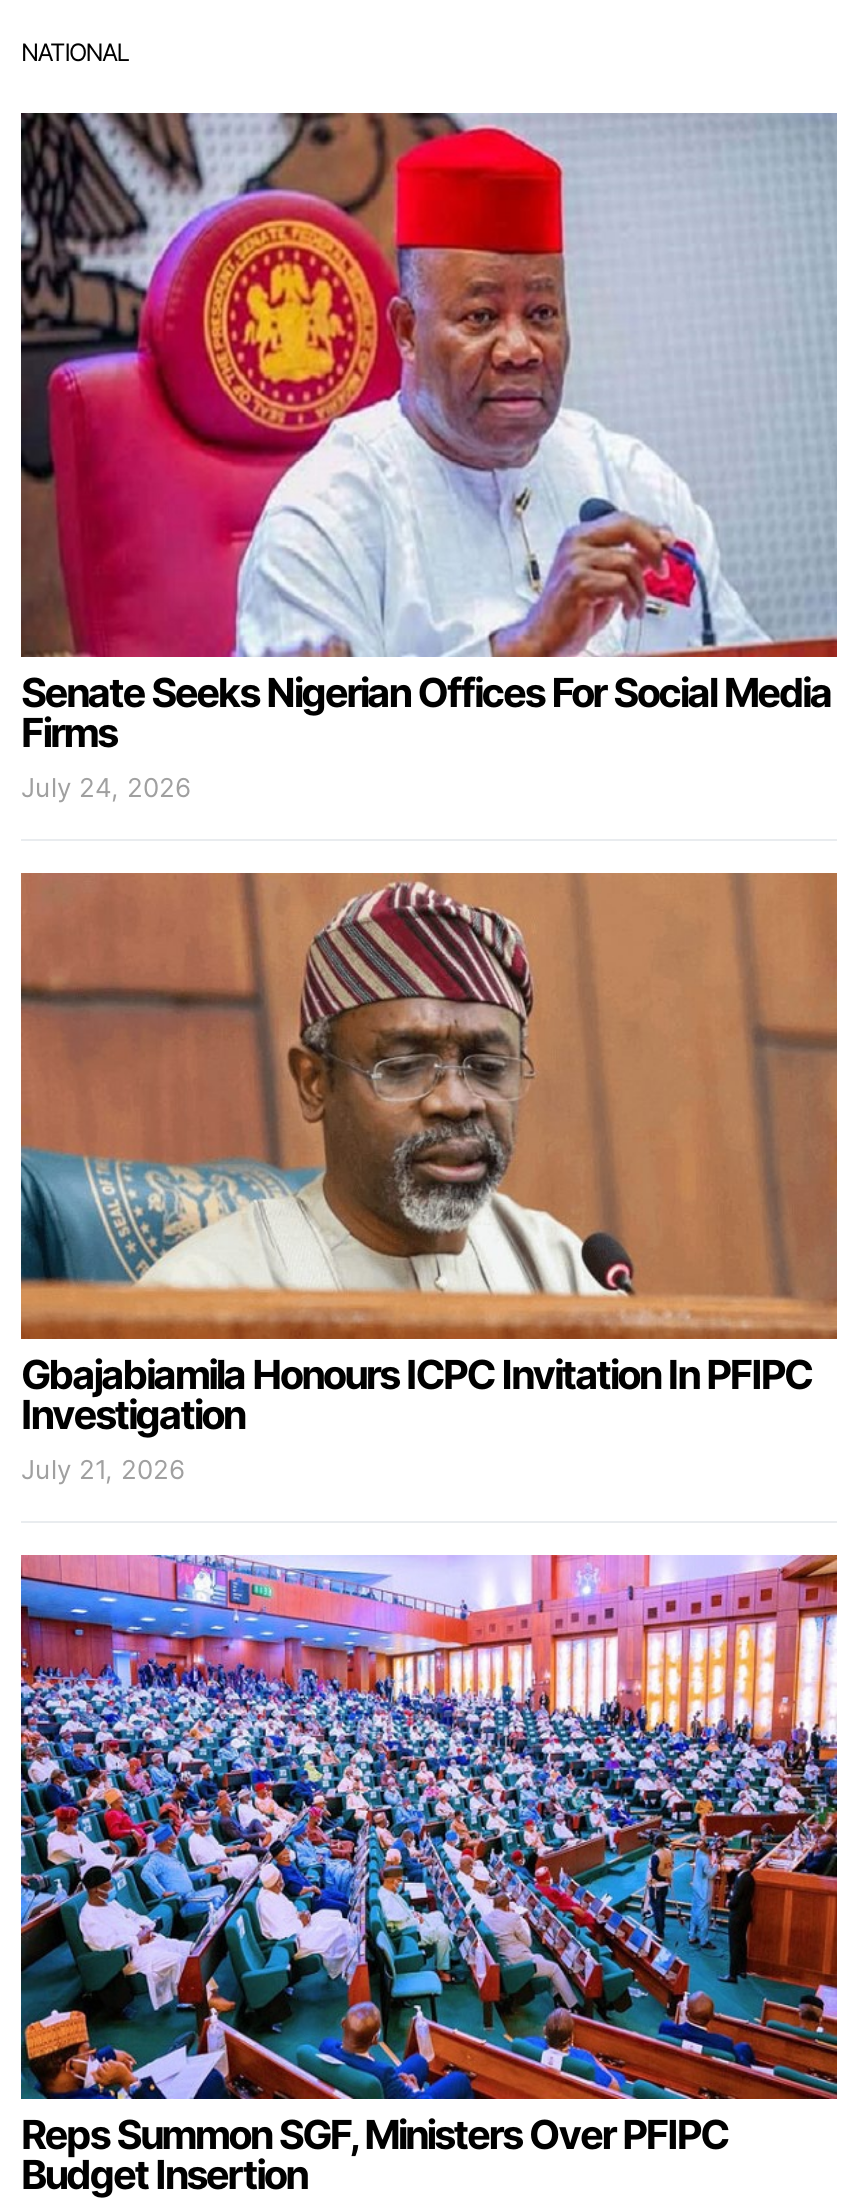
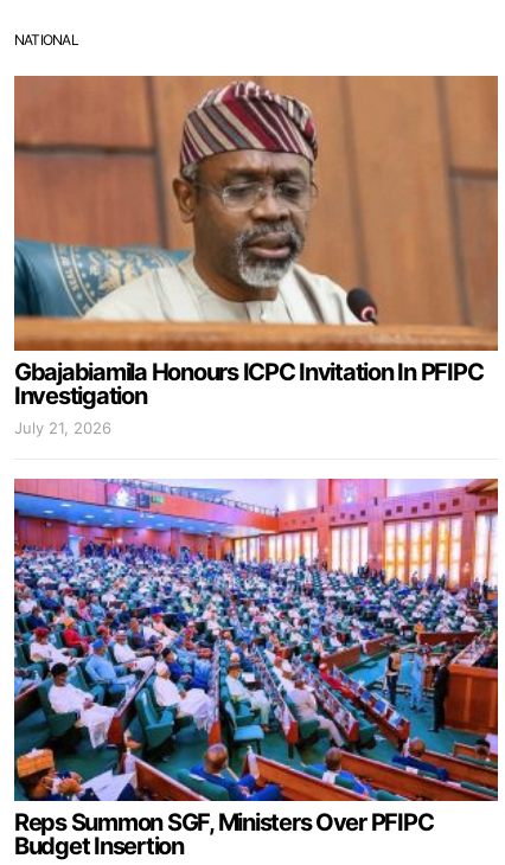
- [image]
- Senate Seeks Nigerian Offices For Social Media
- Firms
- July 24, 2026
